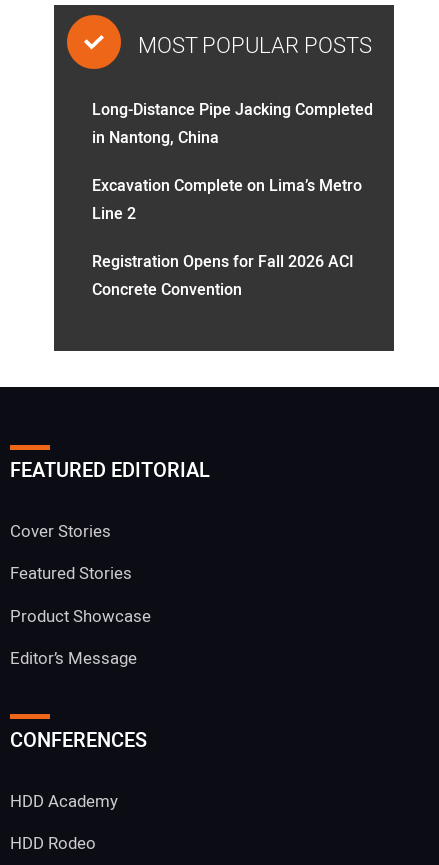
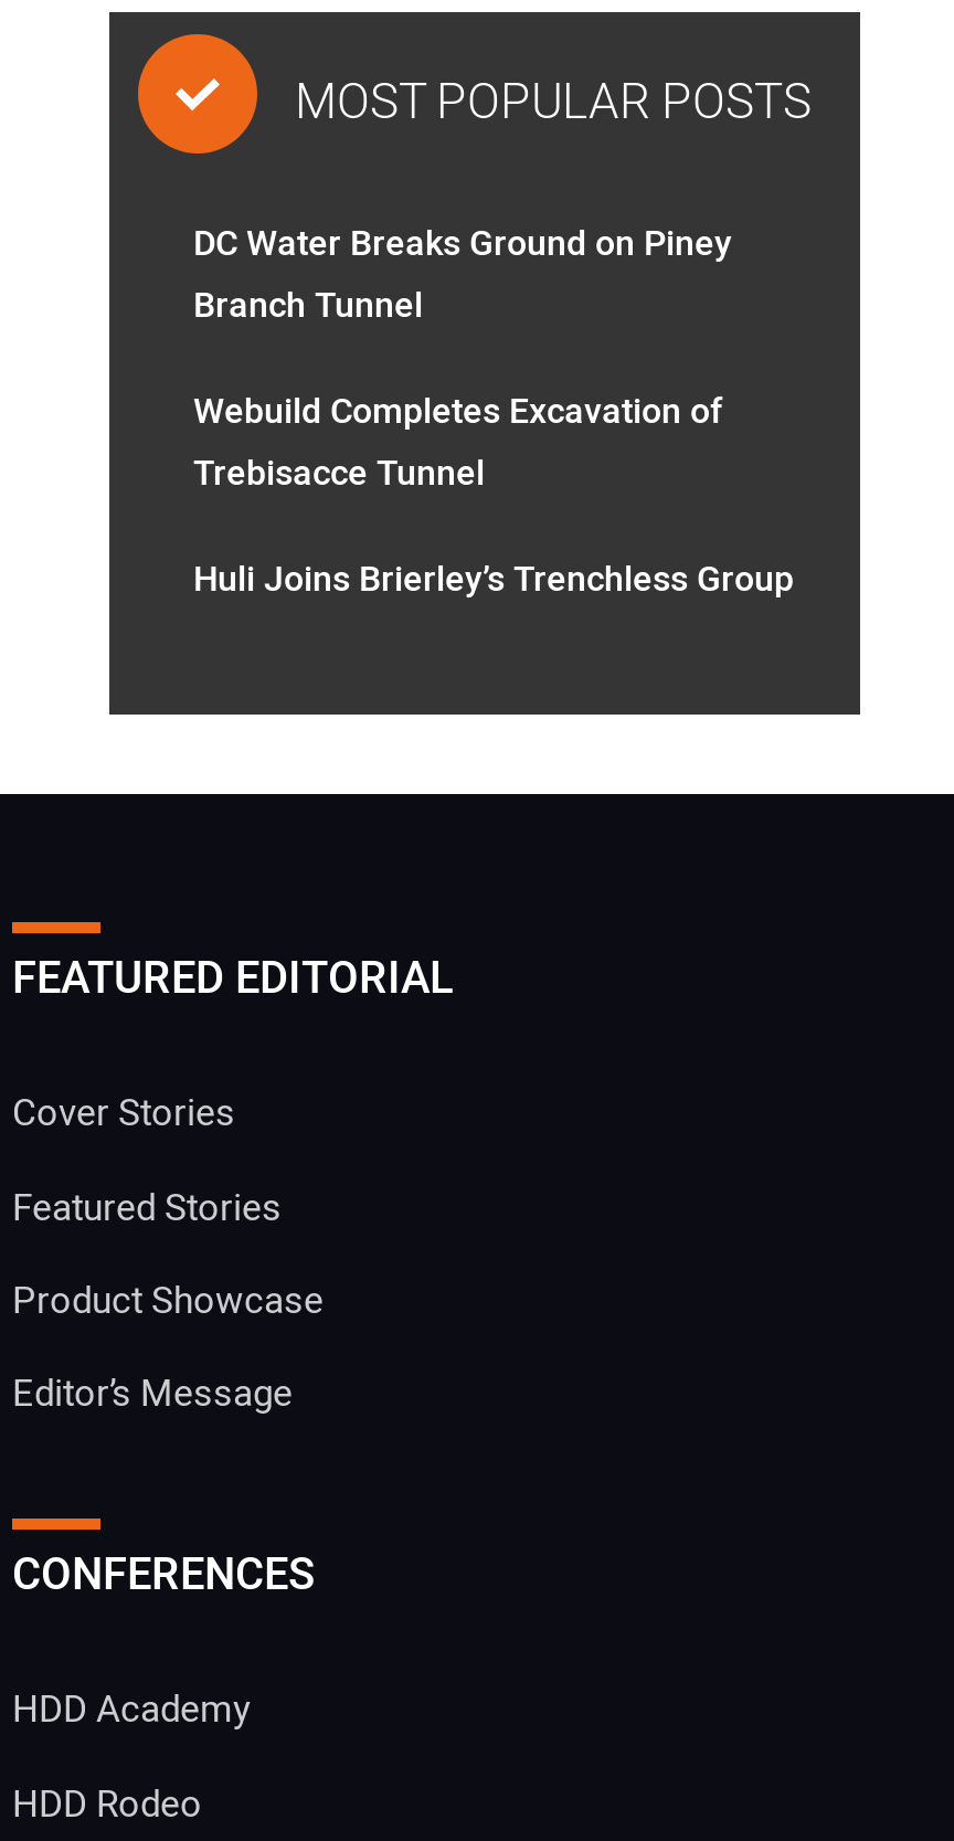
- Long-Distance Pipe Jacking Completed
- in Nantong, China
+ DC Water Breaks Ground on Piney
+ Branch Tunnel

- Excavation Complete on Lima’s Metro
- Line 2
+ Webuild Completes Excavation of
+ Trebisacce Tunnel

- Registration Opens for Fall 2026 ACI
- Concrete Convention
+ Huli Joins Brierley’s Trenchless Group
